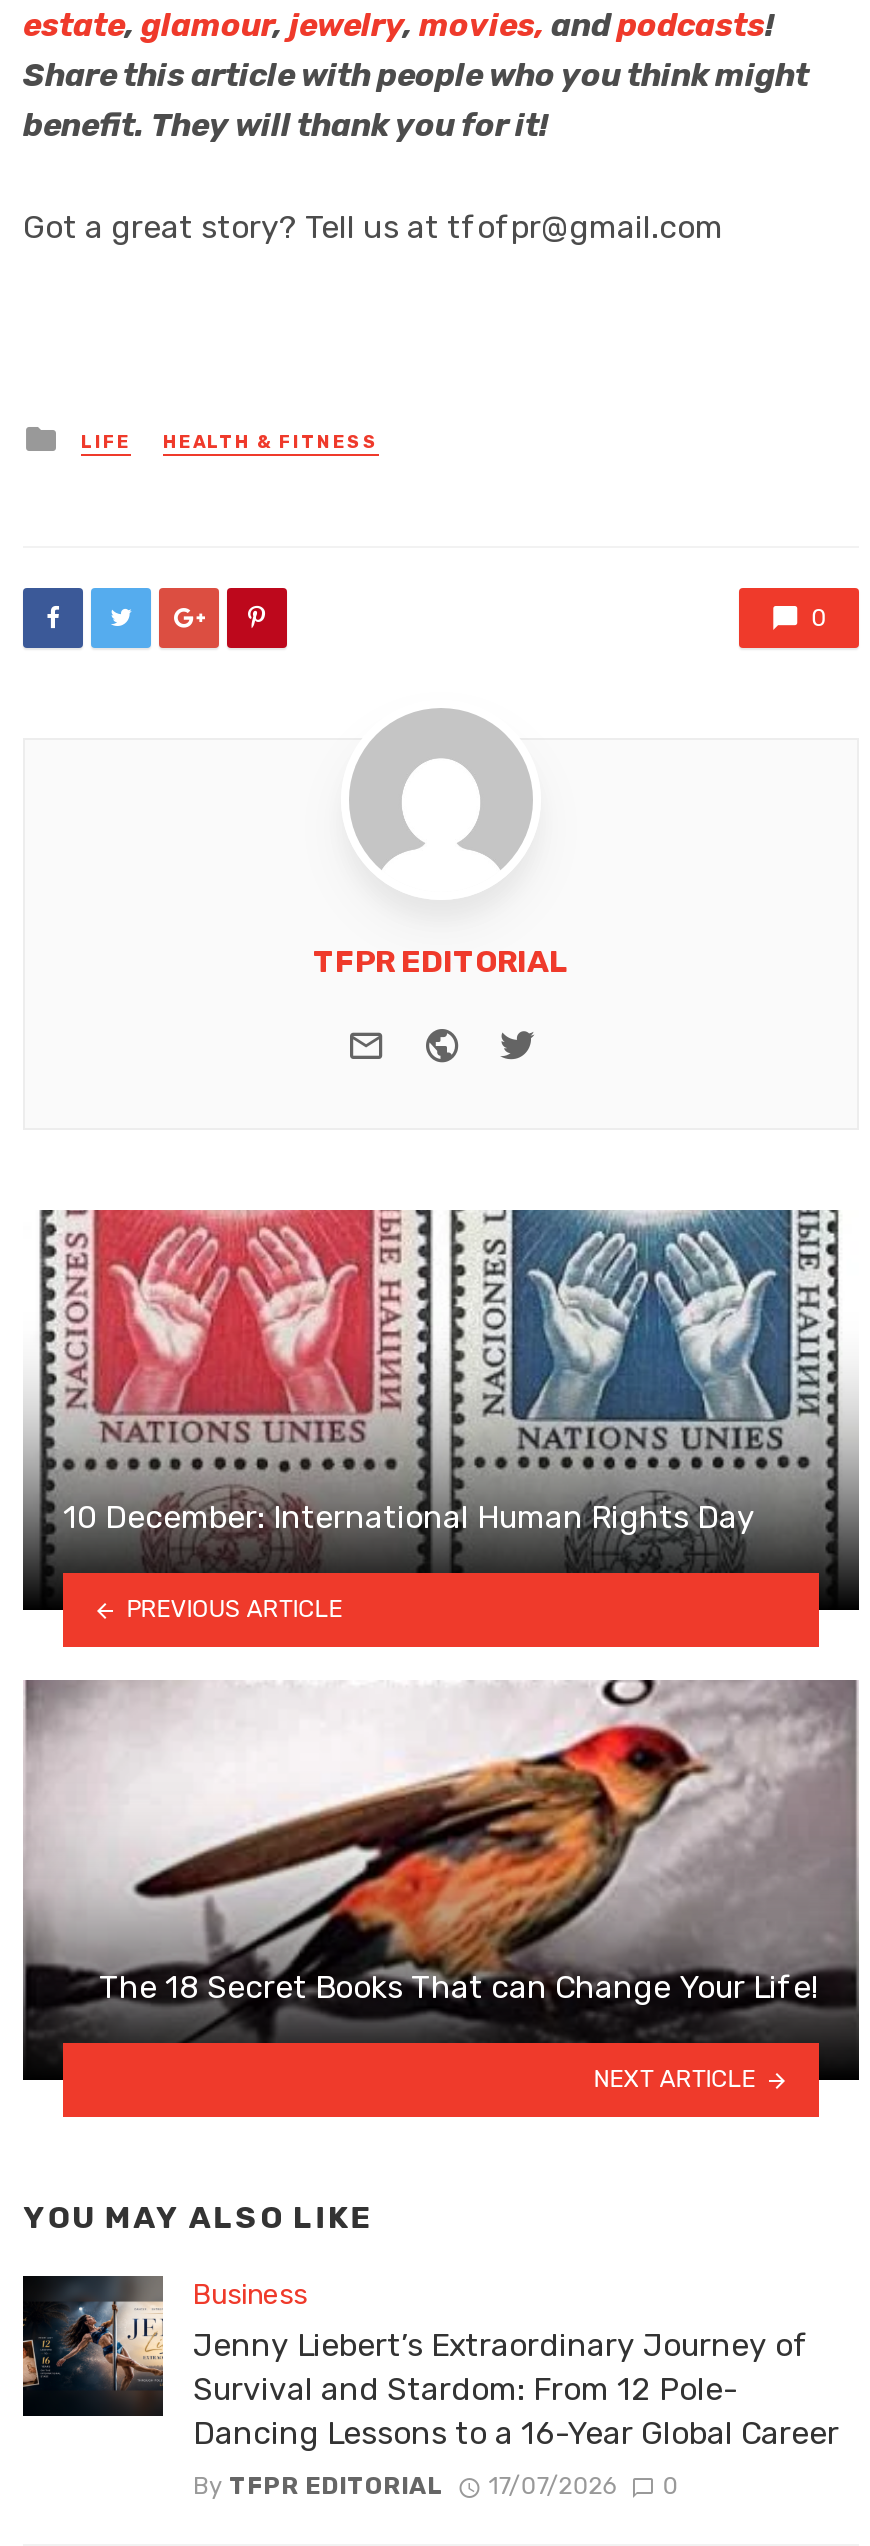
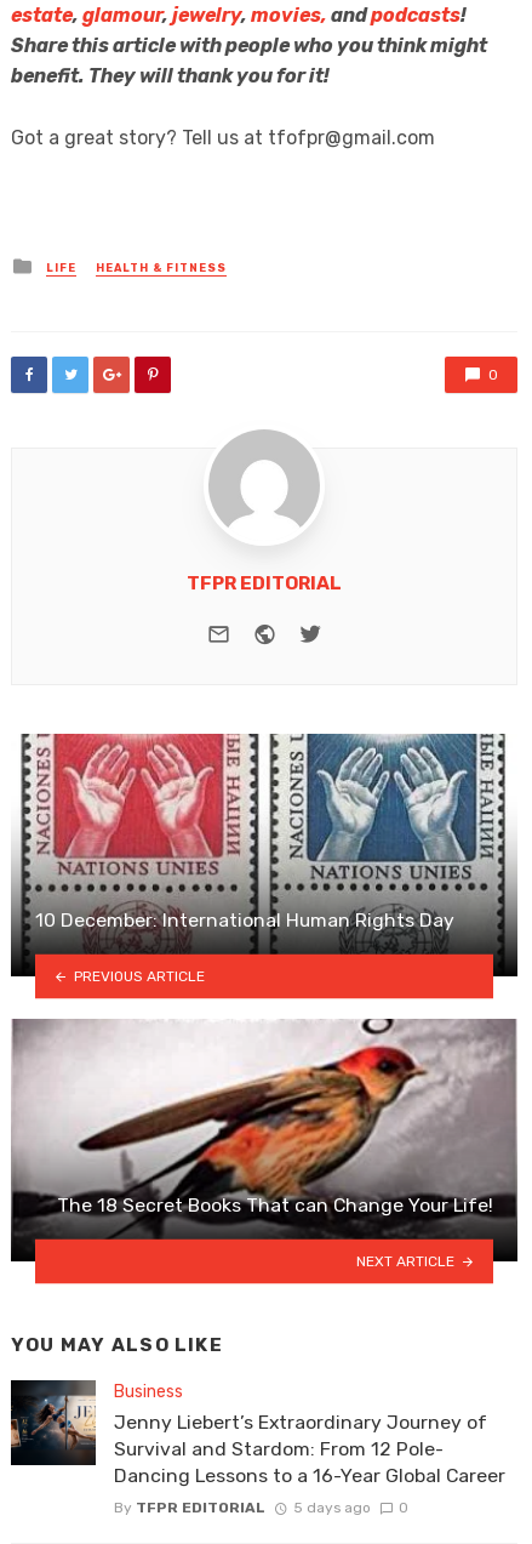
- By TFPR EDITORIAL 17/07/2026 0
+ By TFPR EDITORIAL 5 days ago 0
